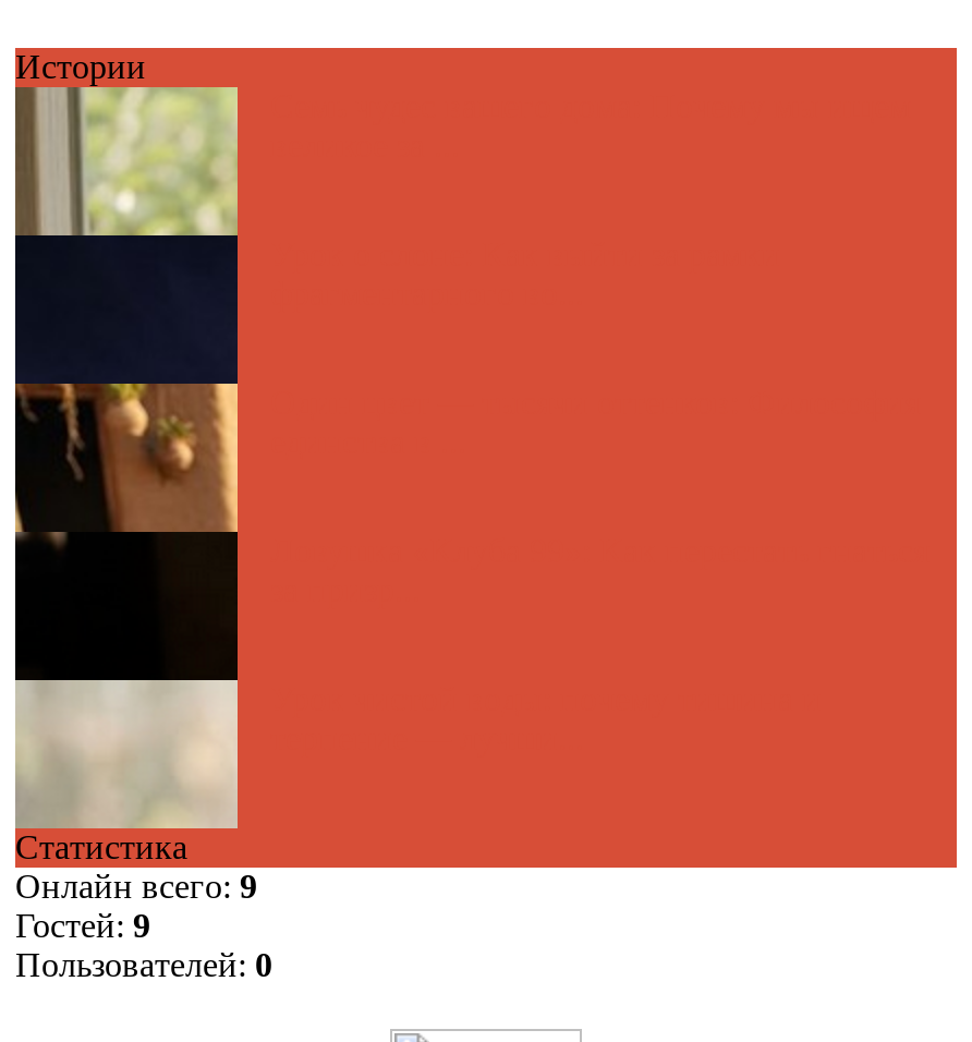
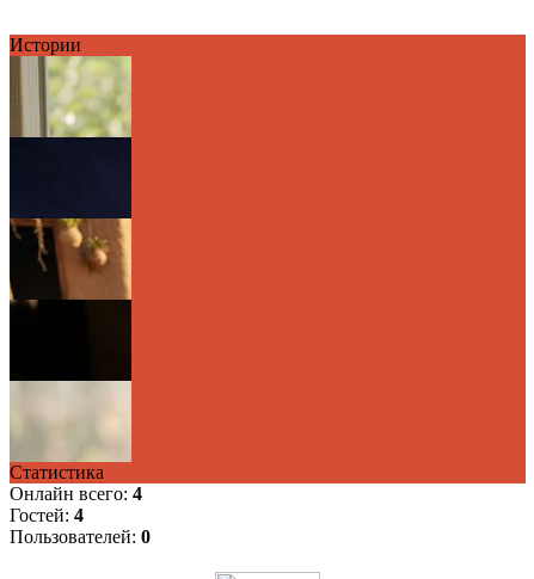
- Онлайн всего:9
+ Онлайн всего:4

- Гостей: 9
+ Гостей: 4
